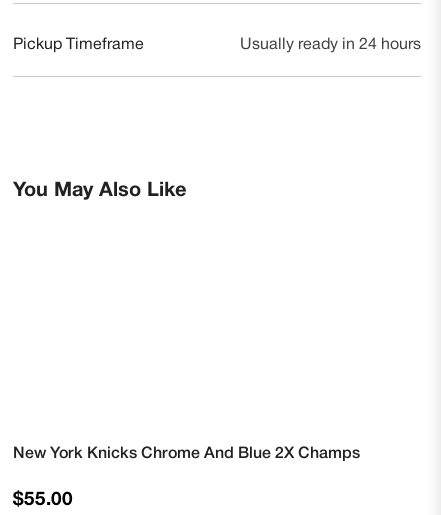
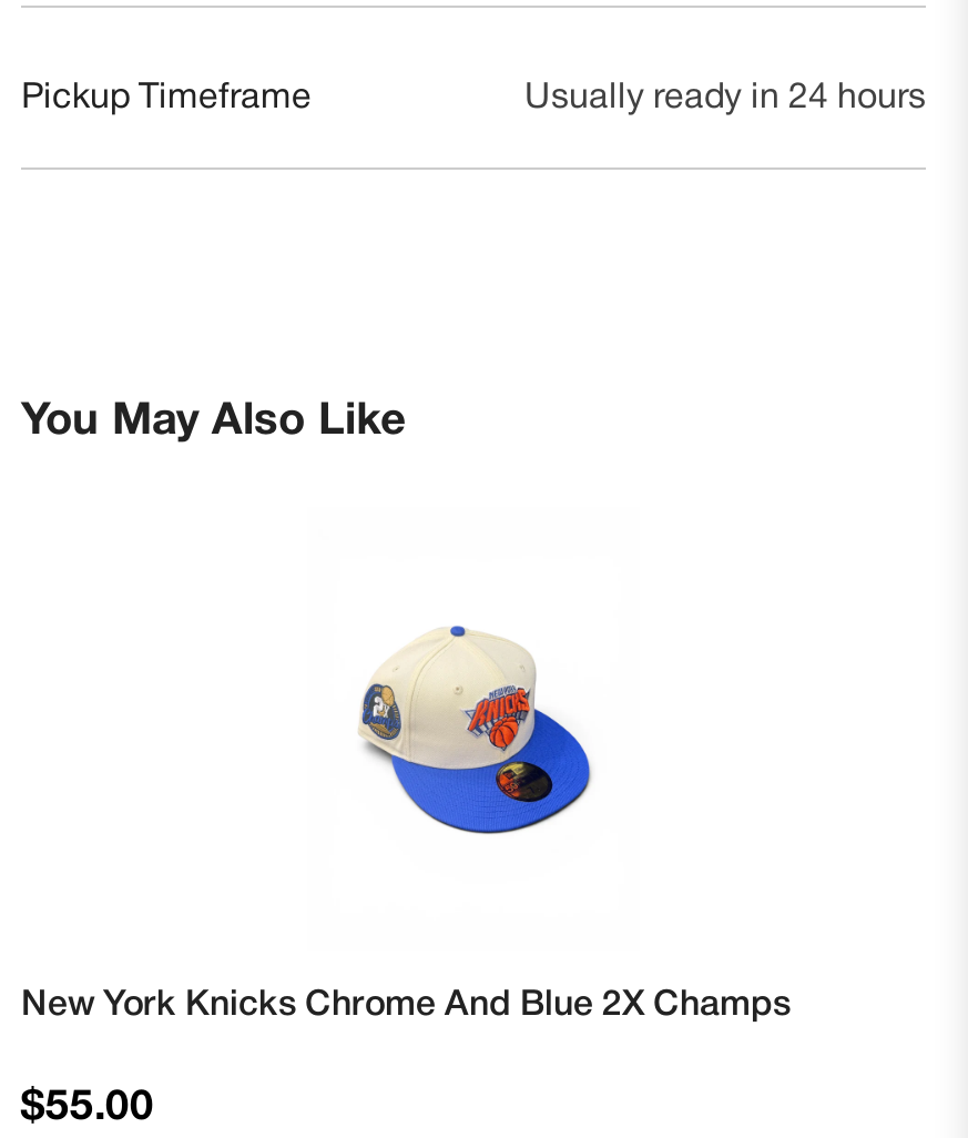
+ [image]
